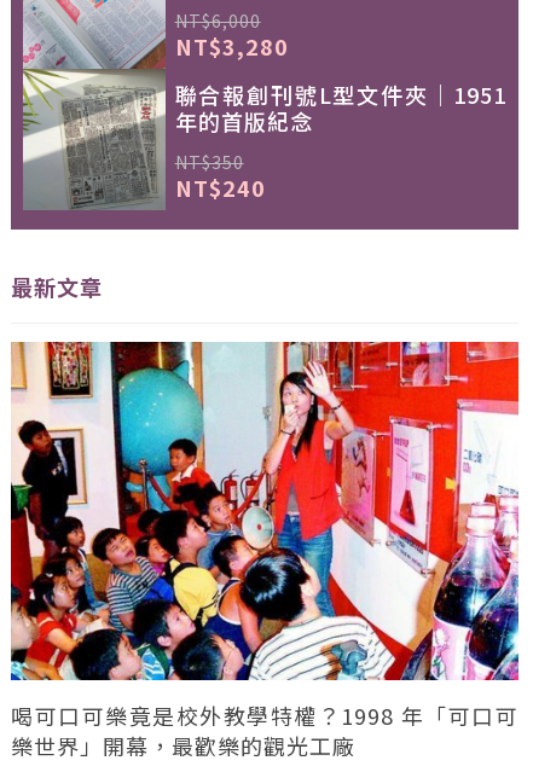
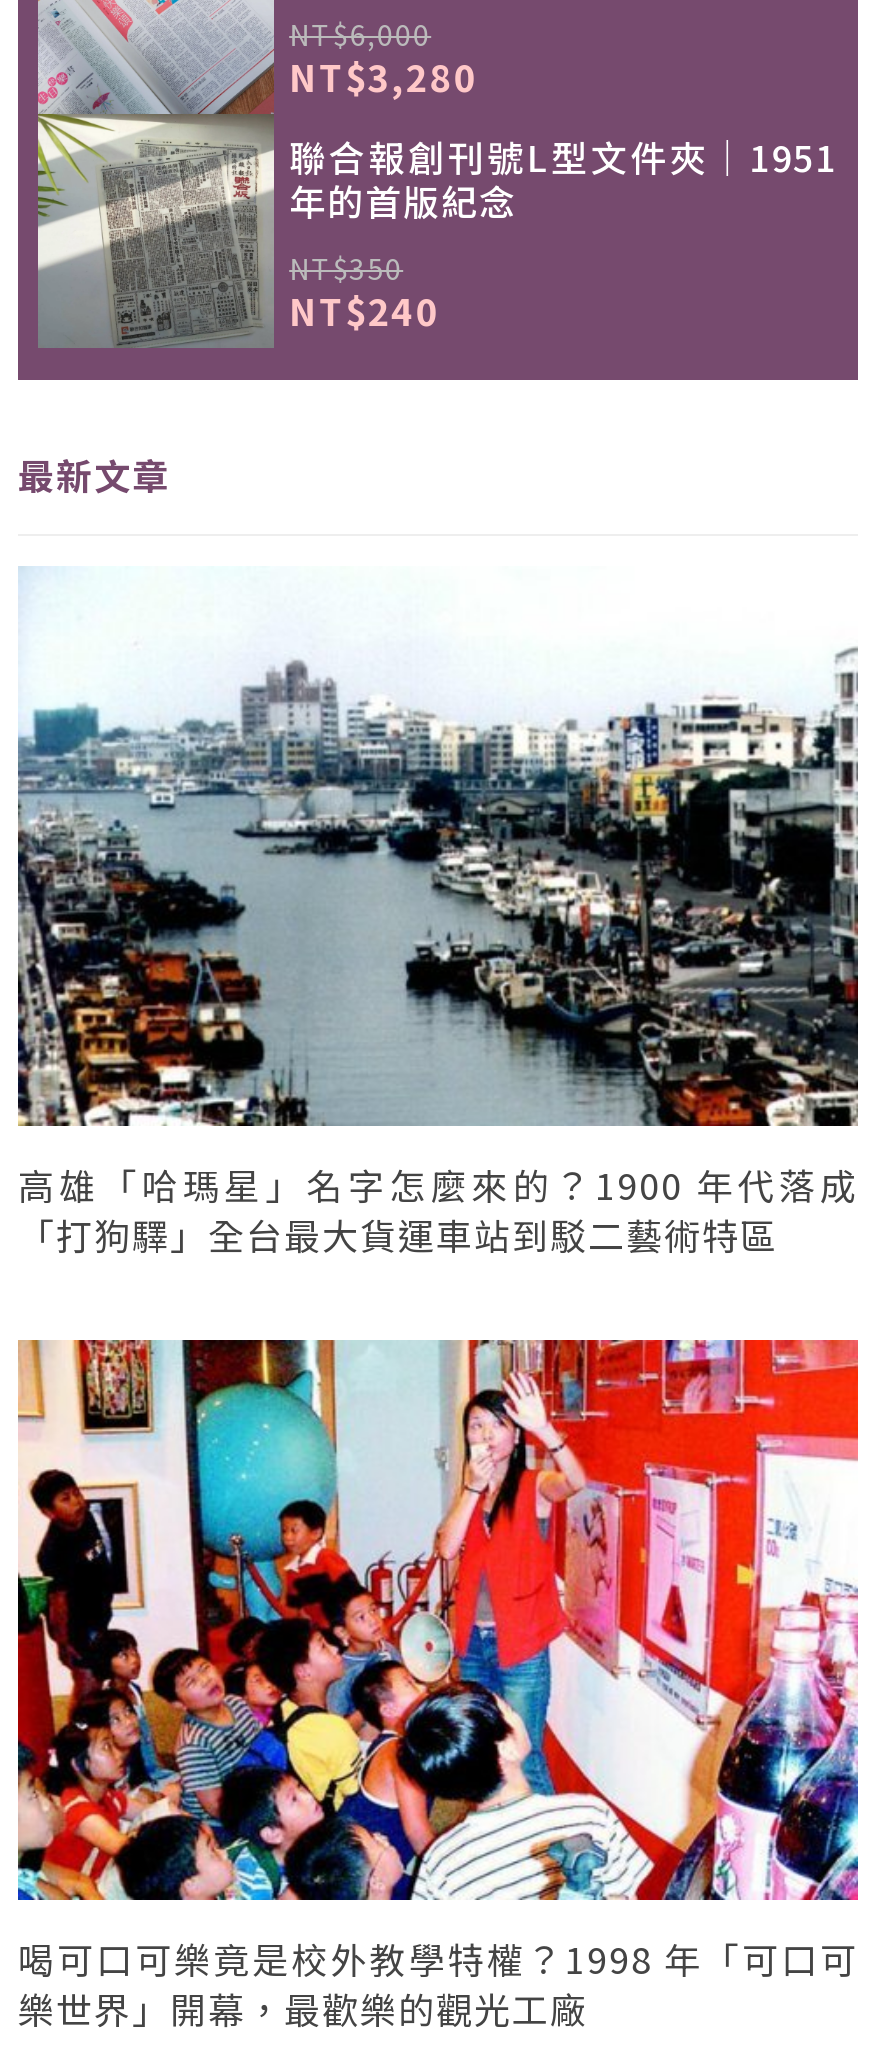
+ [image]
+ 高雄「哈瑪星」名字怎麼來的？1900 年代落成
+ 「打狗驛」全台最大貨運車站到駁二藝術特區
